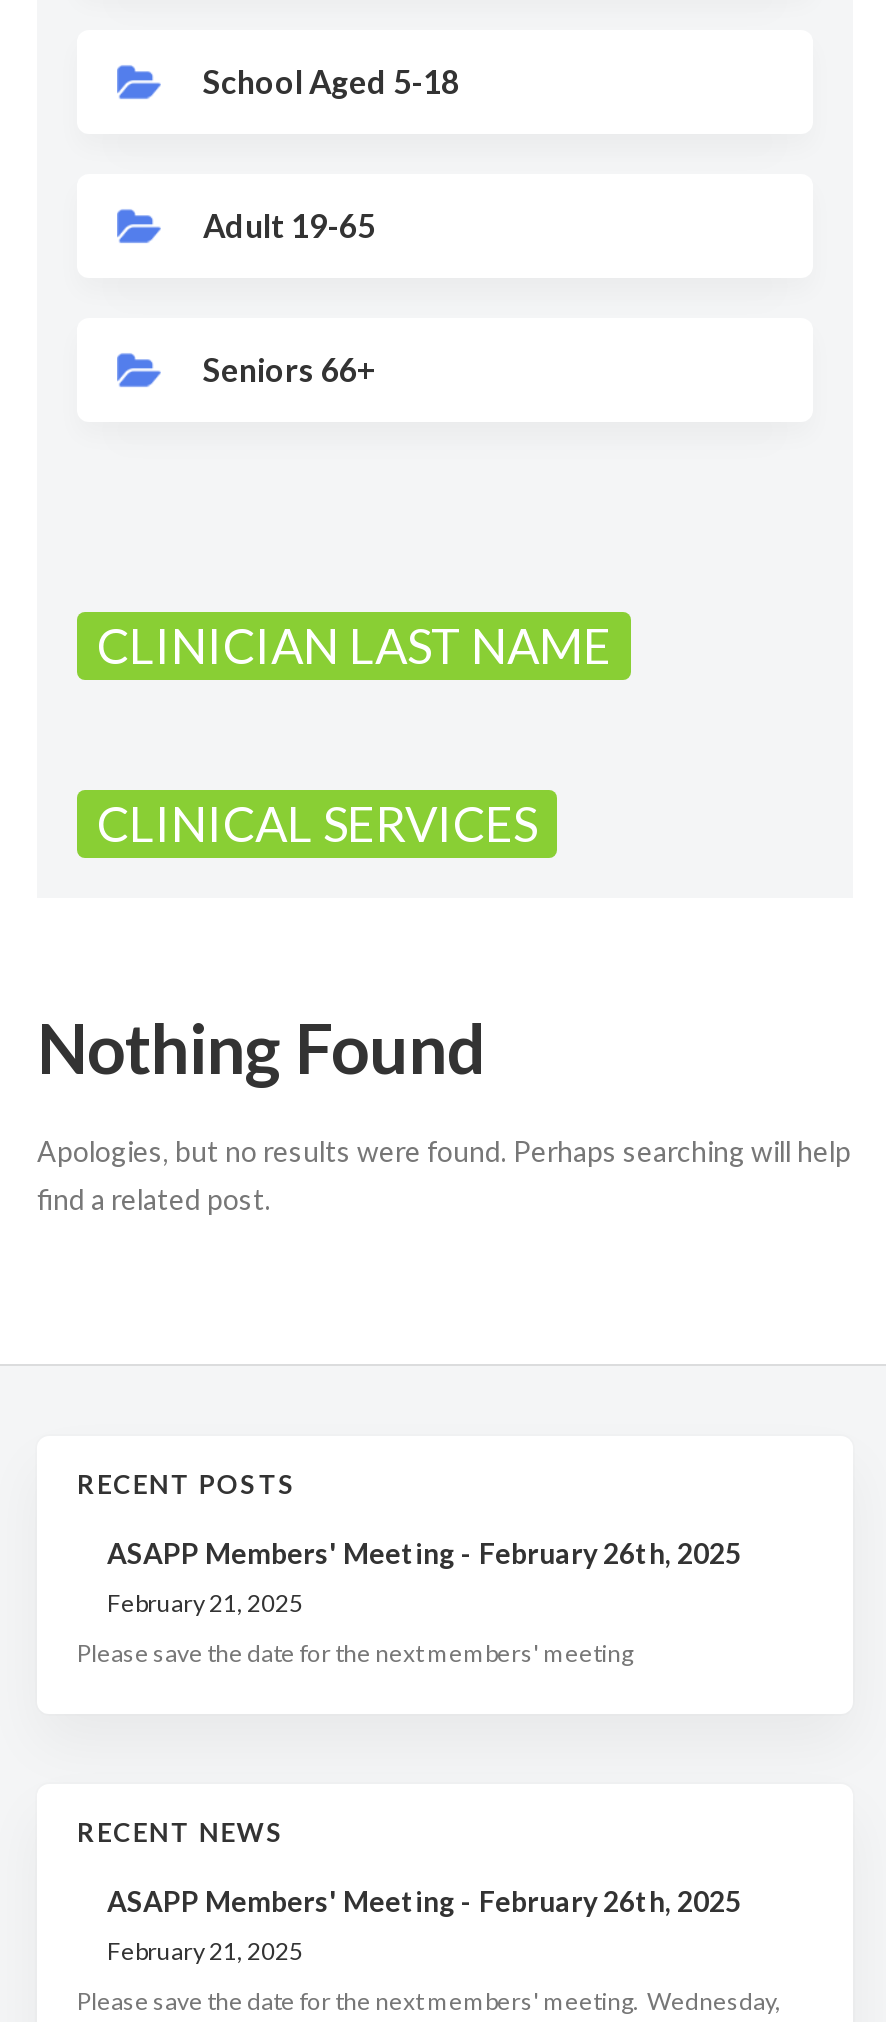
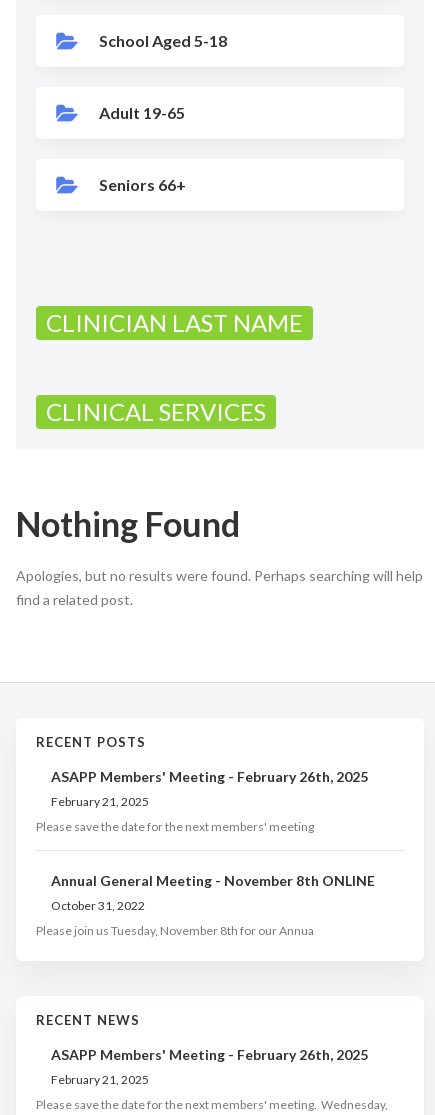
+ Annual General Meeting - November 8th ONLINE
+ October 31, 2022
+ Please join us Tuesday, November 8th for our Annua
